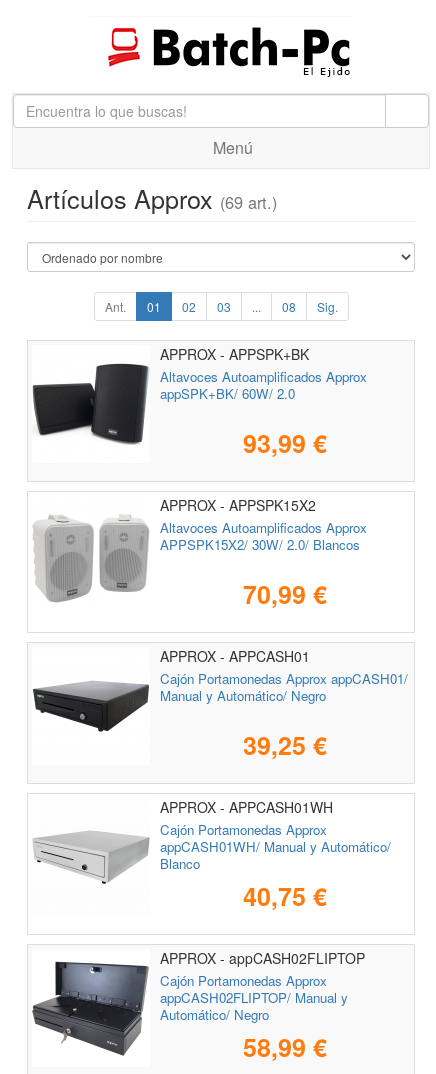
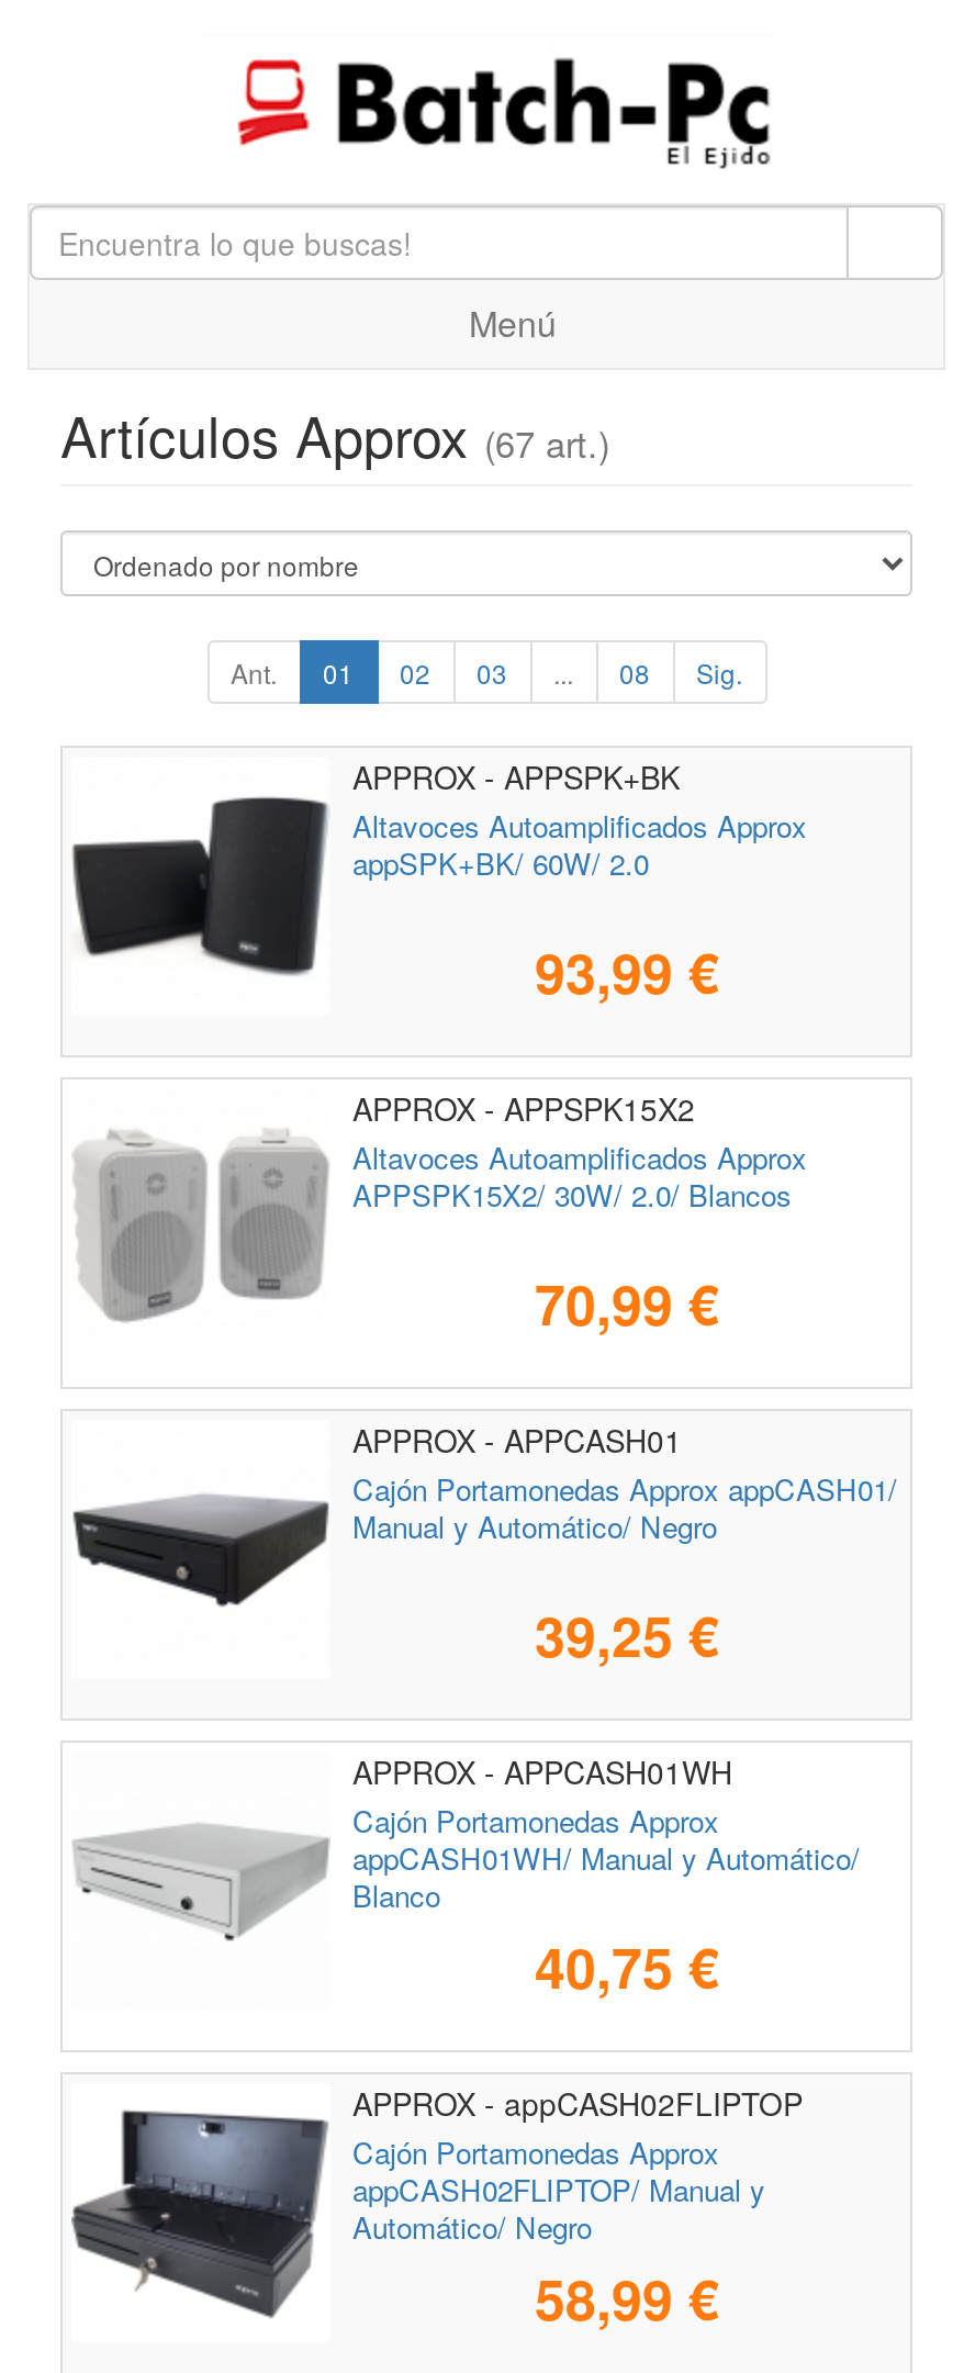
- Artículos Approx (69 art.)
+ Artículos Approx (67 art.)
